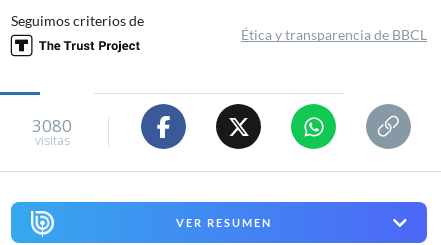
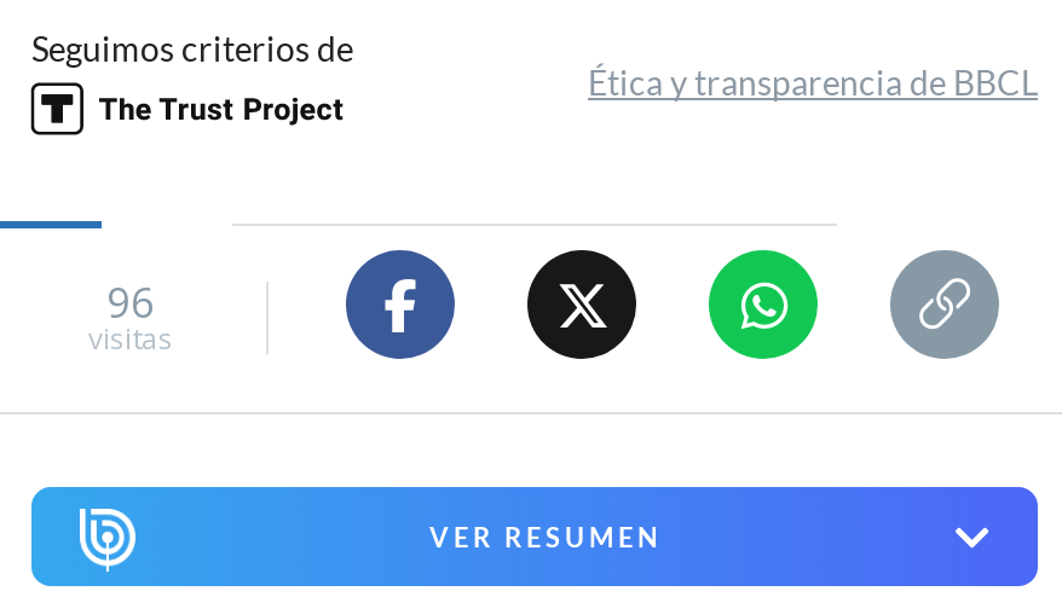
- 3080
+ 96
